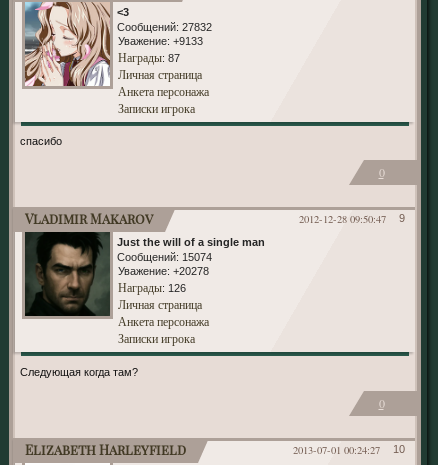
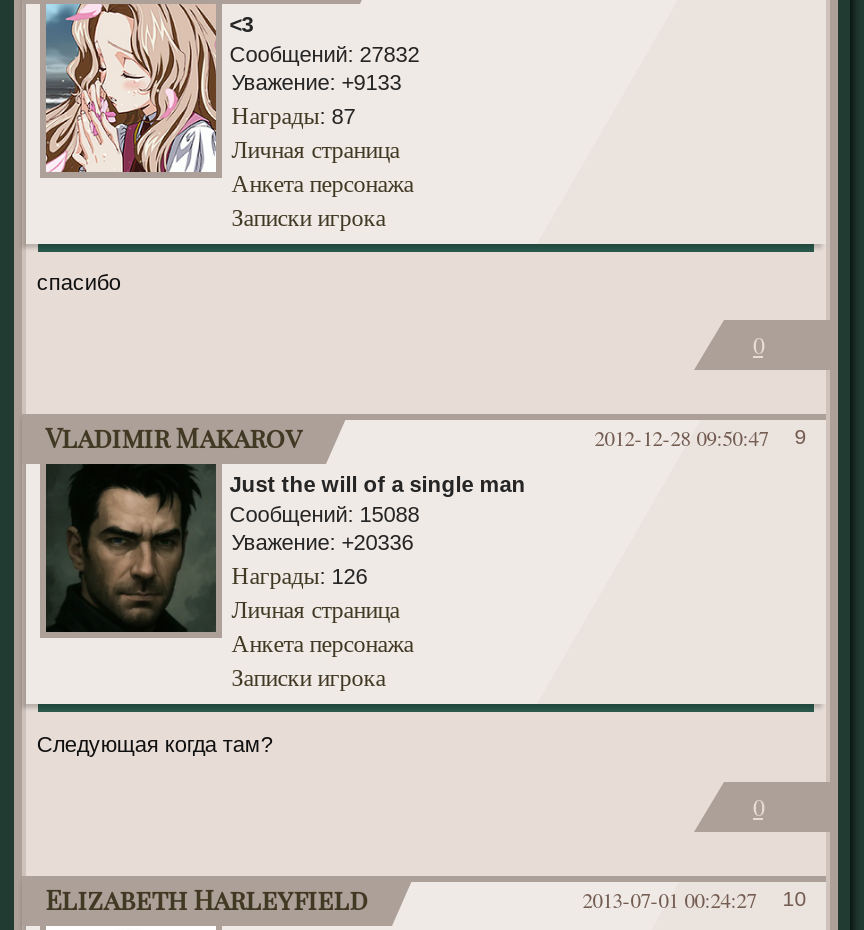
- Сообщений: 15074
+ Сообщений: 15088

- Уважение: +20278
+ Уважение: +20336
